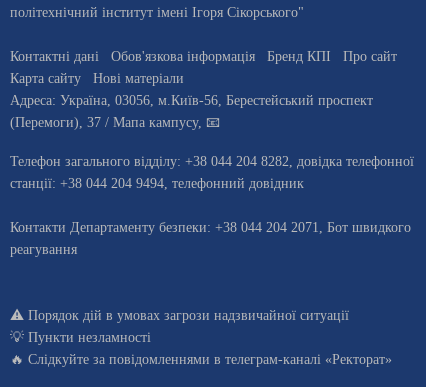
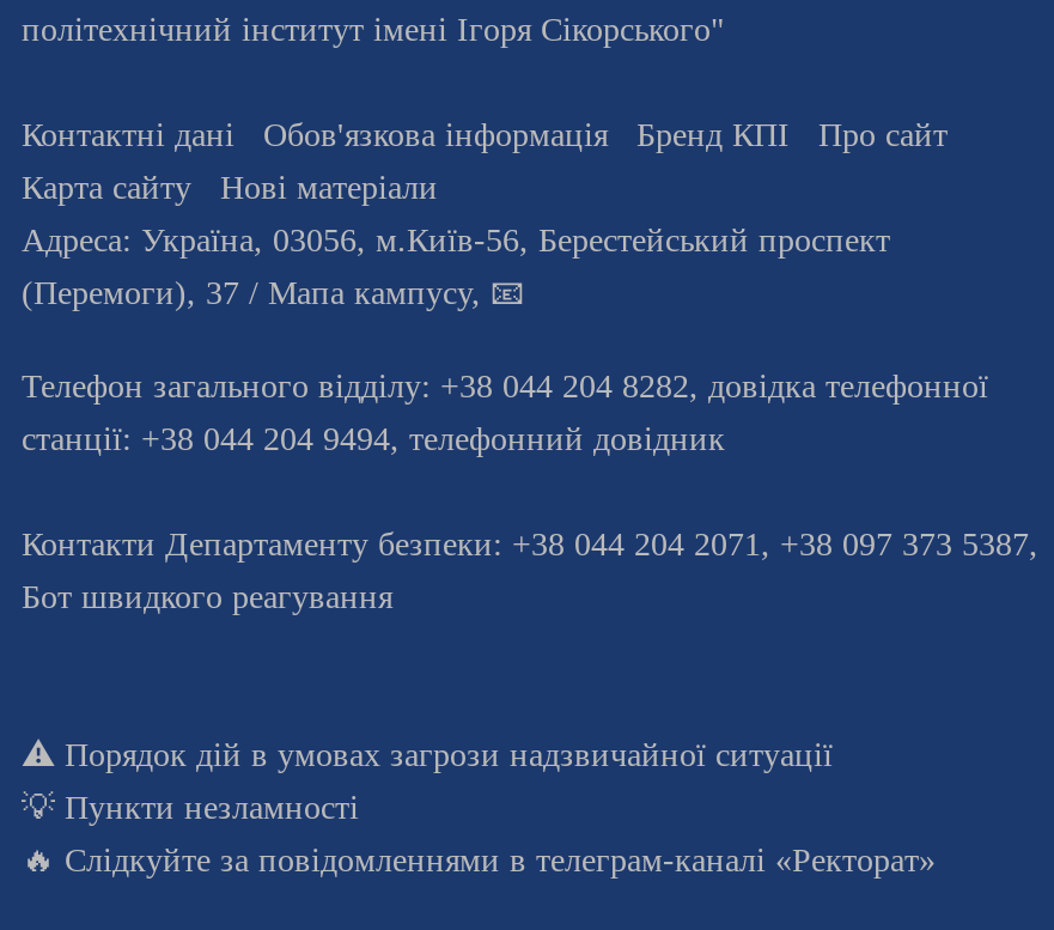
- Контакти Департаменту безпеки: +38 044 204 2071, Бот швидкого
+ Контакти Департаменту безпеки: +38 044 204 2071, +38 097 373 5387,

- реагування
+ Бот швидкого реагування
